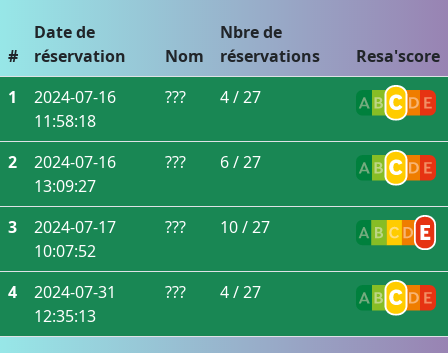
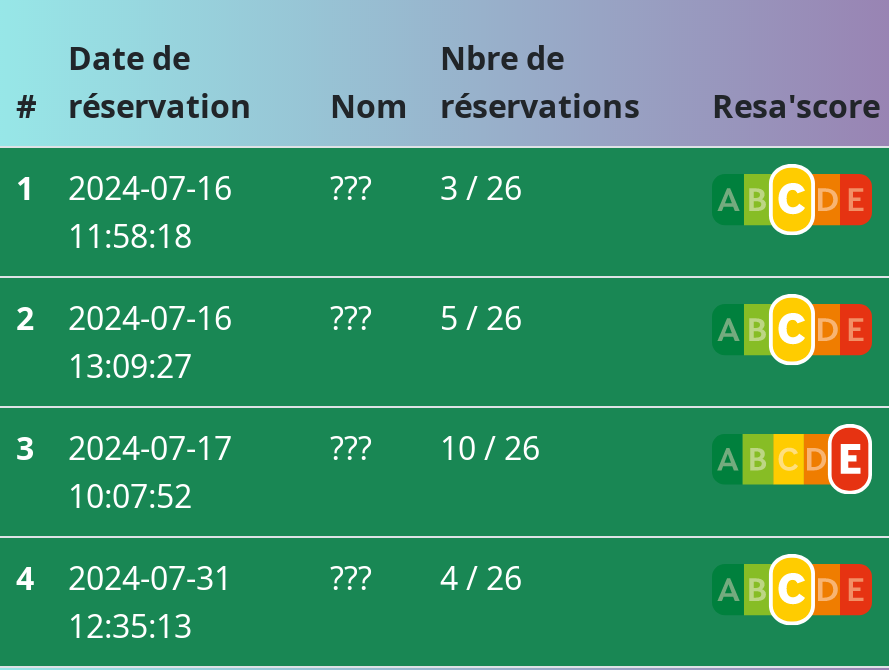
- 4 / 27
+ 3 / 26

- 6 / 27
+ 5 / 26

- 10 / 27
+ 10 / 26

- 4 / 27
+ 4 / 26
